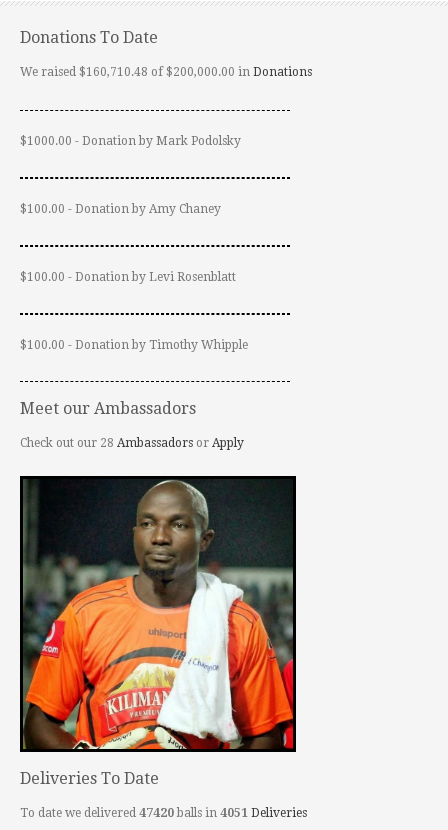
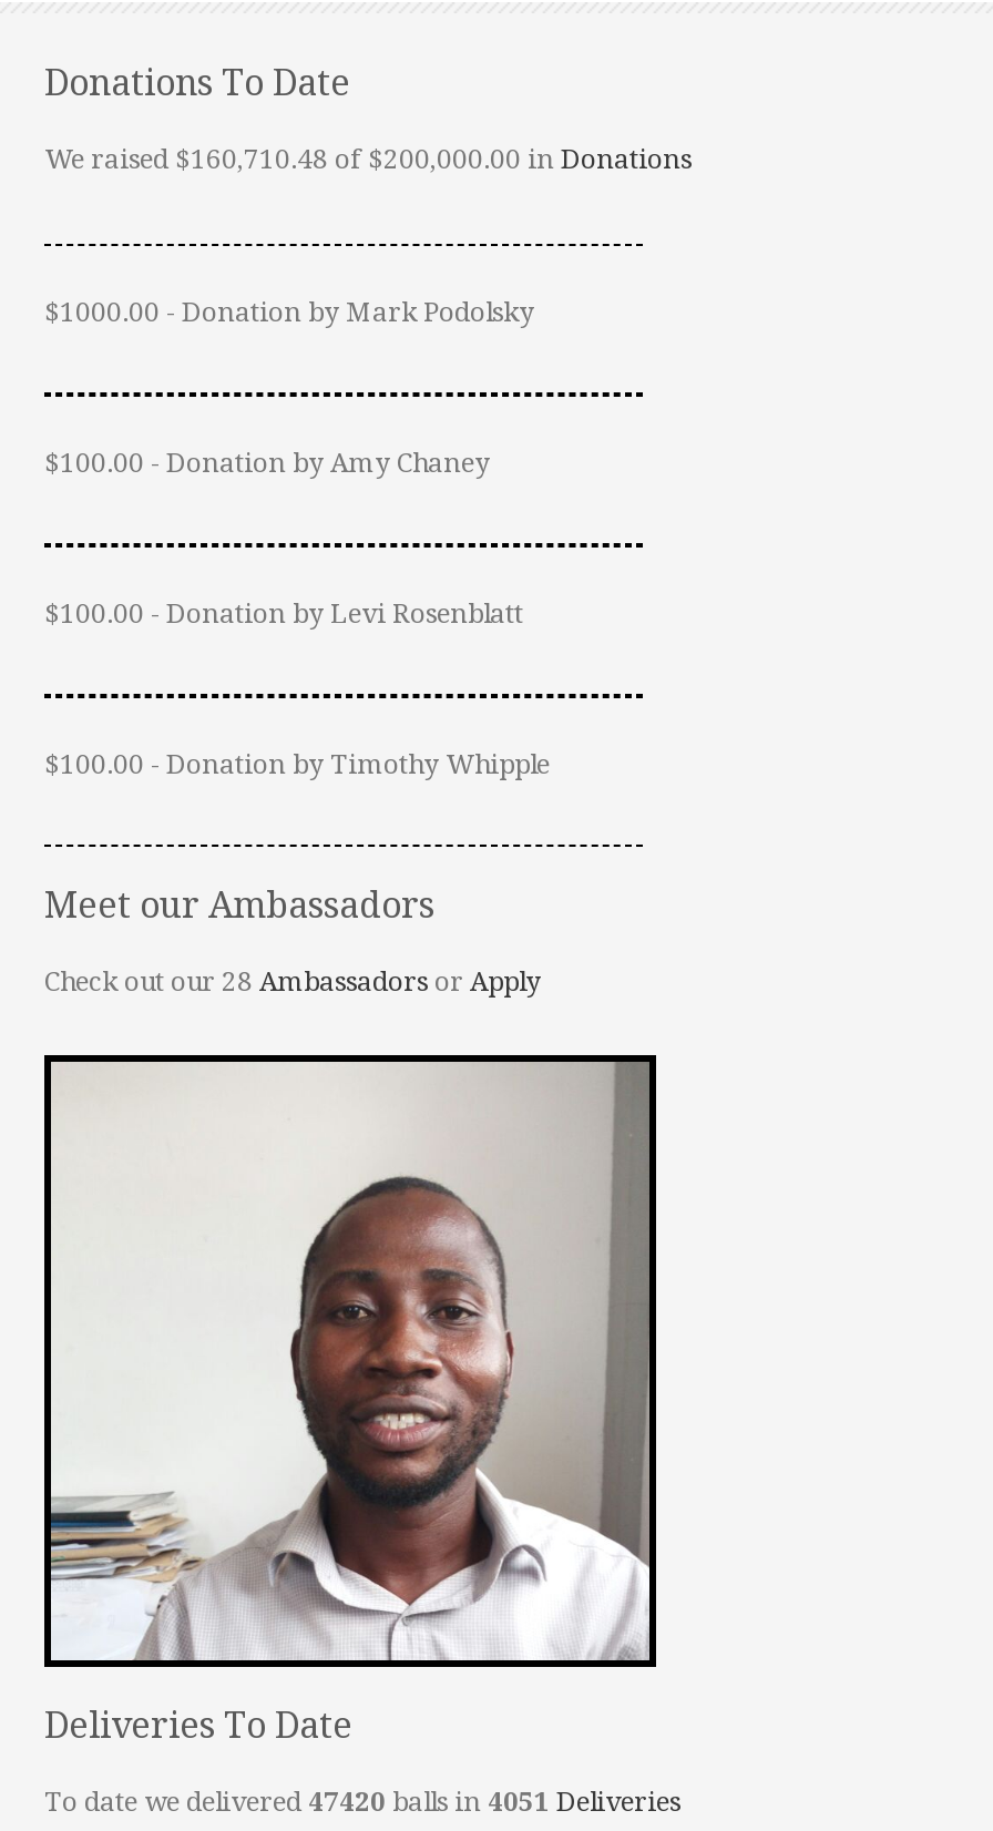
- [image]
+ [image]
